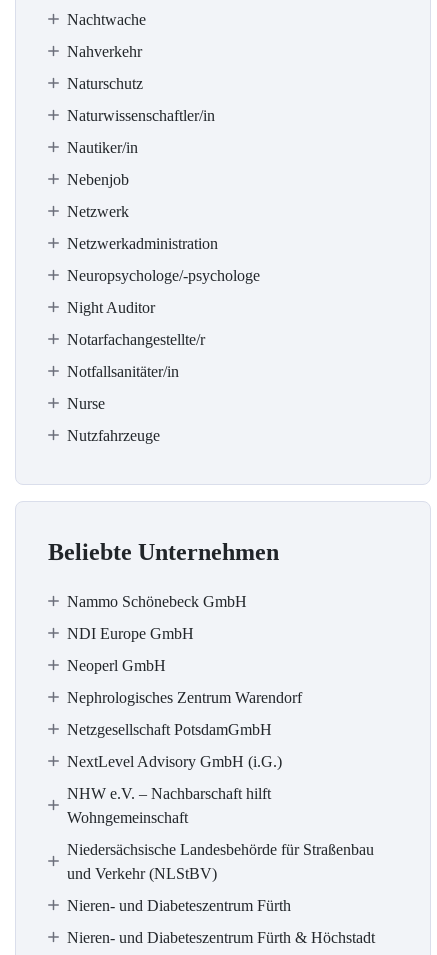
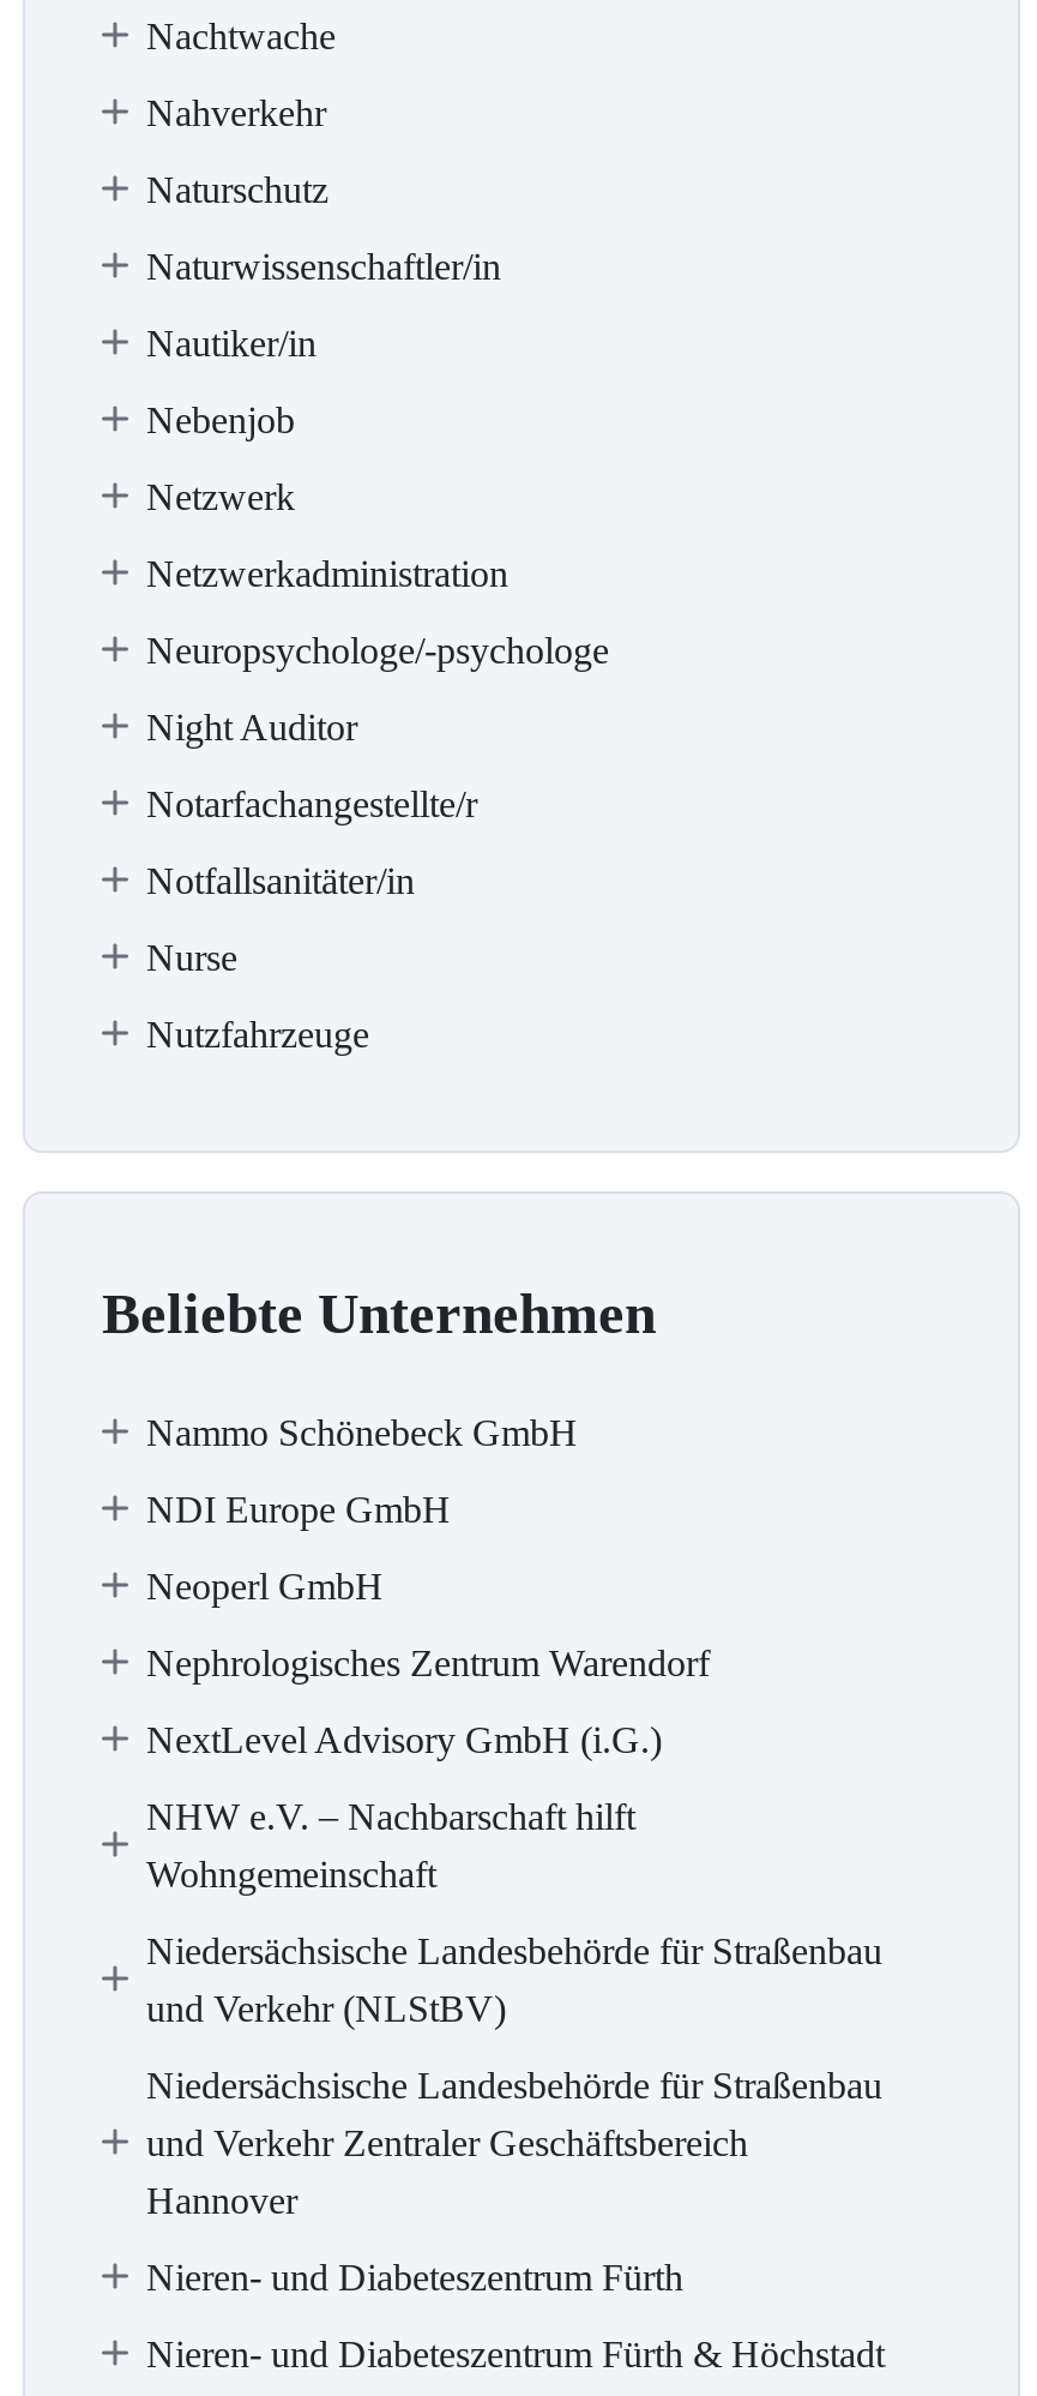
- Netzgesellschaft PotsdamGmbH

moved up: NextLevel Advisory GmbH (i.G.) | NHW e.V. – Nachbarschaft hilft | Wohngemeinschaft | Niedersächsische Landesbehörde für Straßenbau | und Verkehr (NLStBV)

+ Niedersächsische Landesbehörde für Straßenbau
+ und Verkehr Zentraler Geschäftsbereich
+ Hannover
